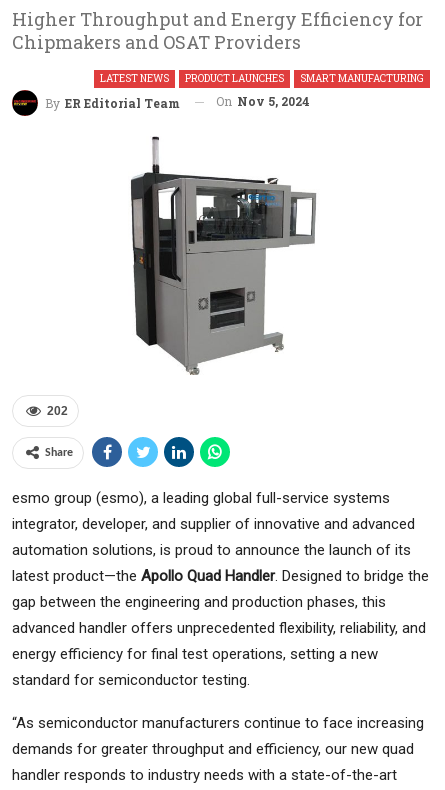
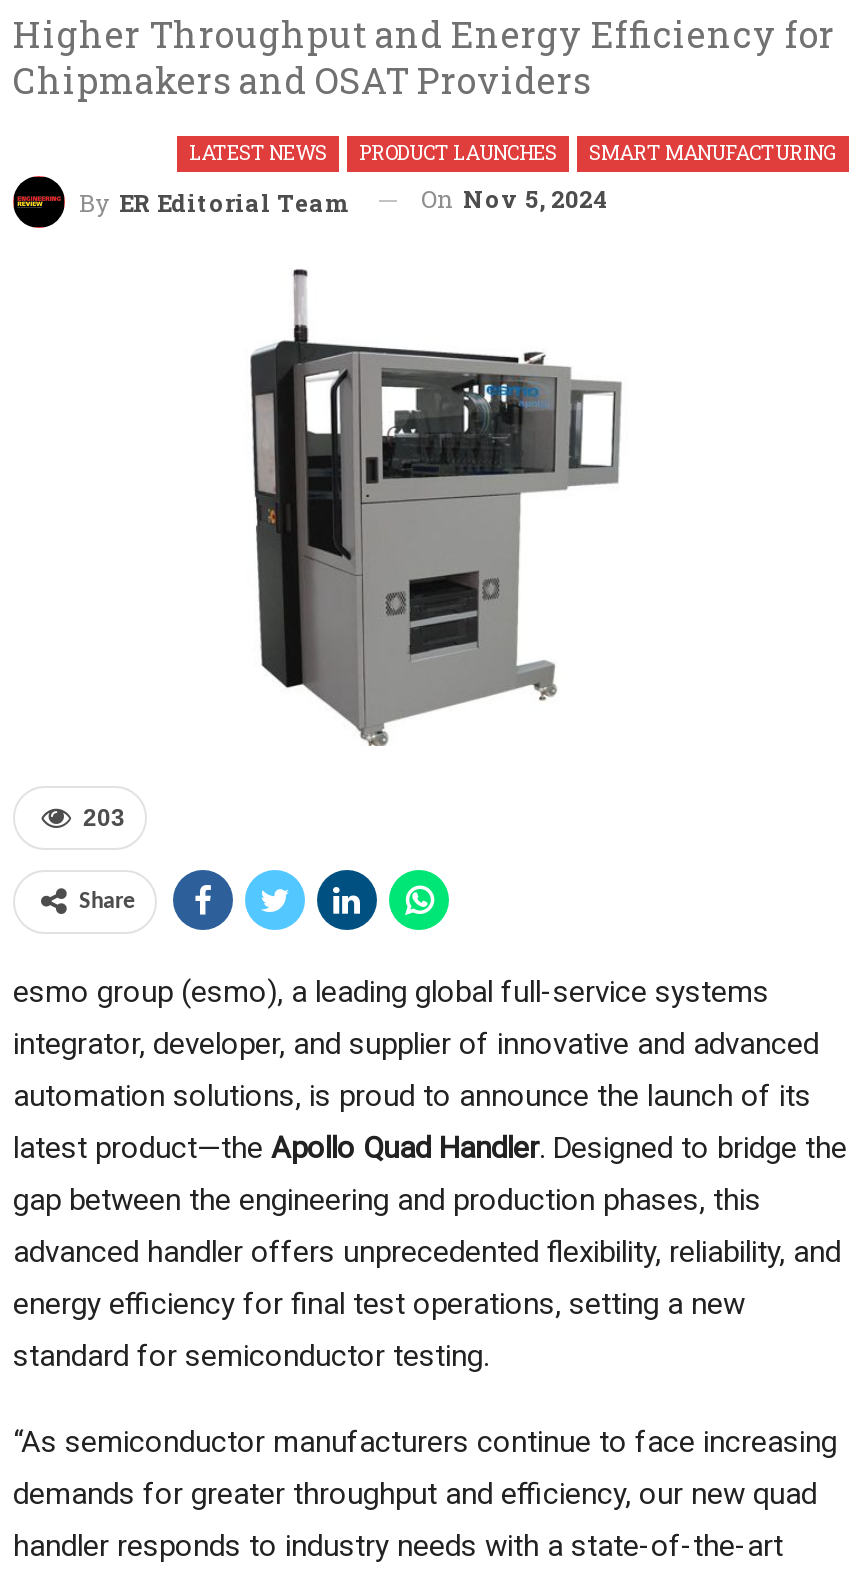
- 202
+ 203
